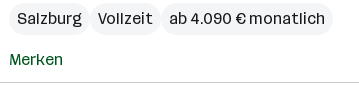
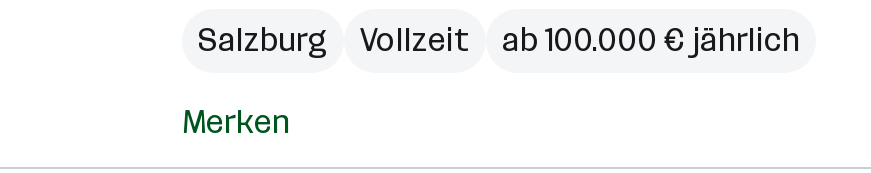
- Salzburg Vollzeit ab 4.090 € monatlich
+ Salzburg Vollzeit ab 100.000 € jährlich
